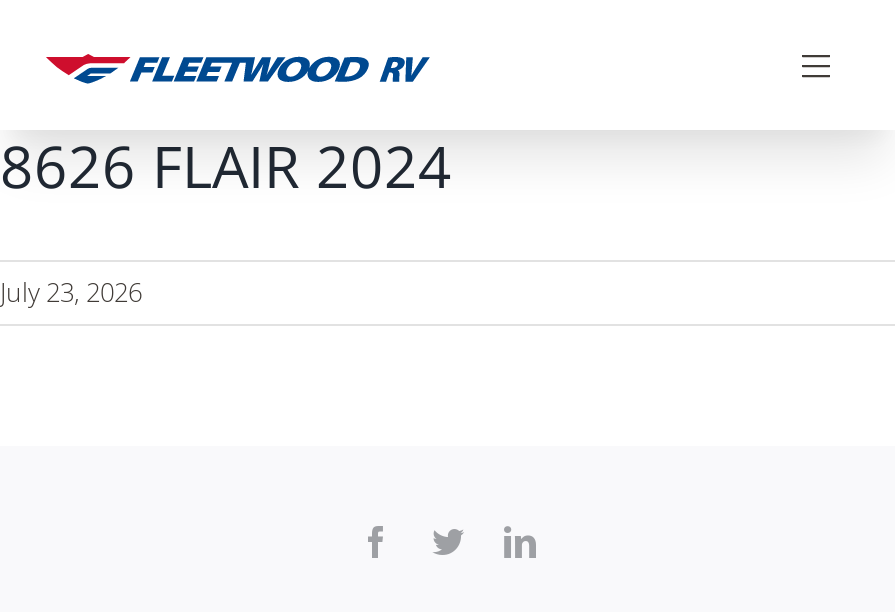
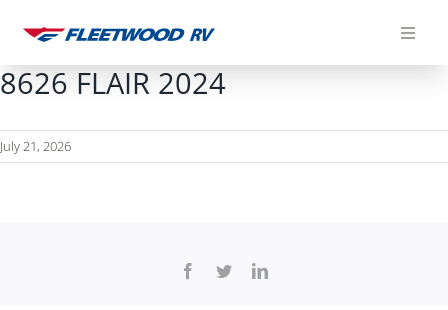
- July 23, 2026
+ July 21, 2026
